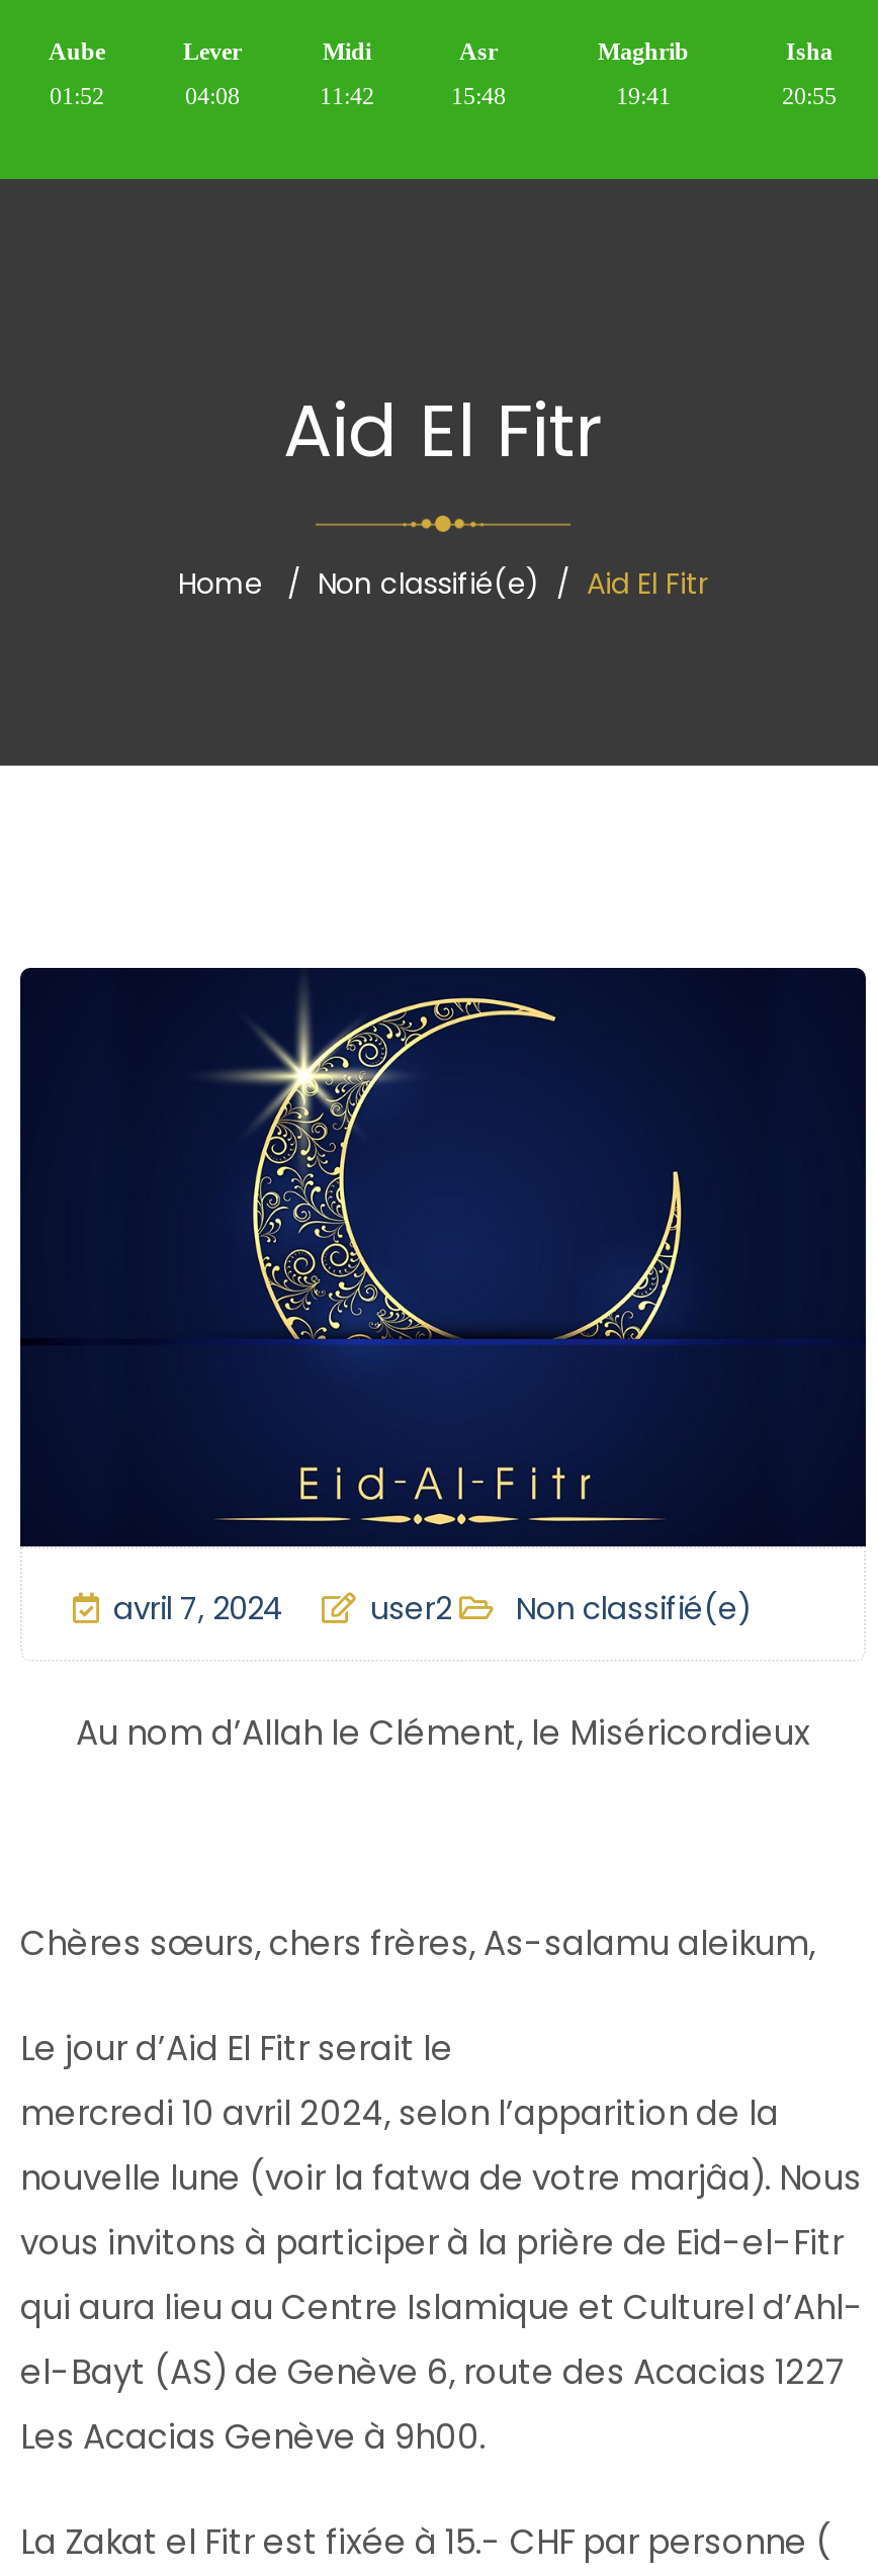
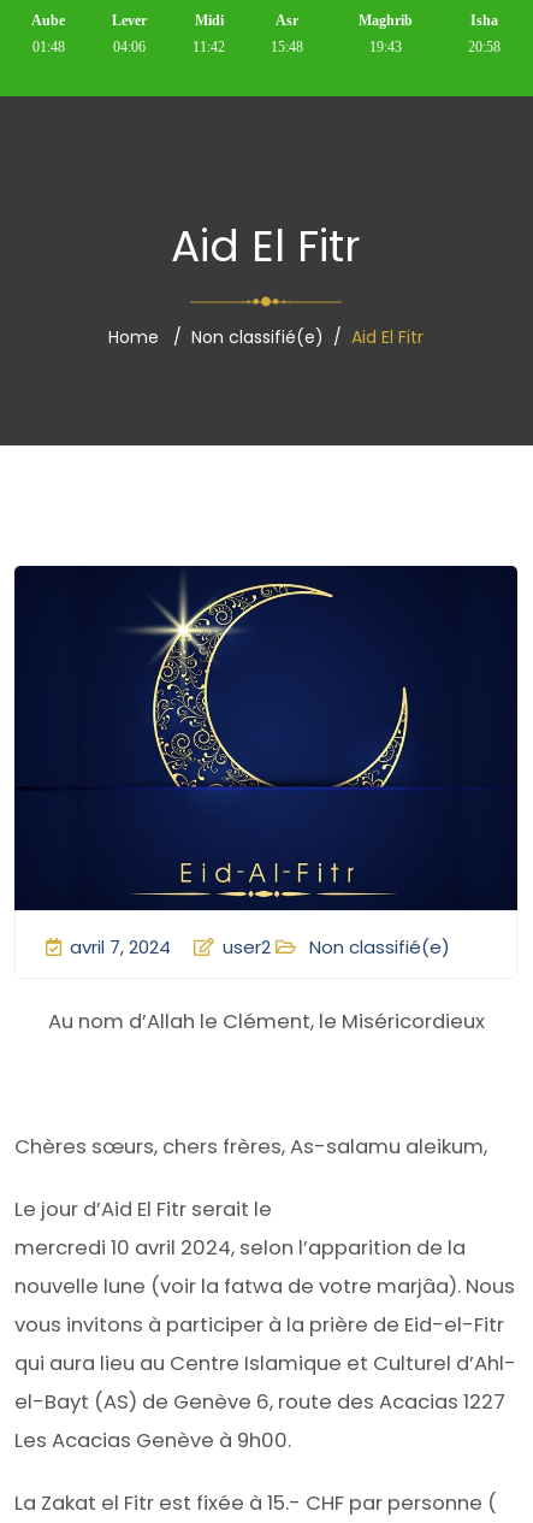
- 01:52
+ 01:48

- 04:08
+ 04:06

- 19:41
+ 19:43

- 20:55
+ 20:58
